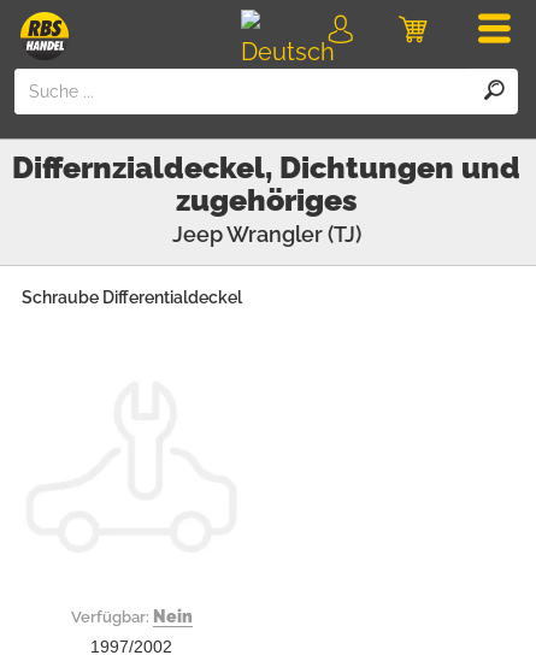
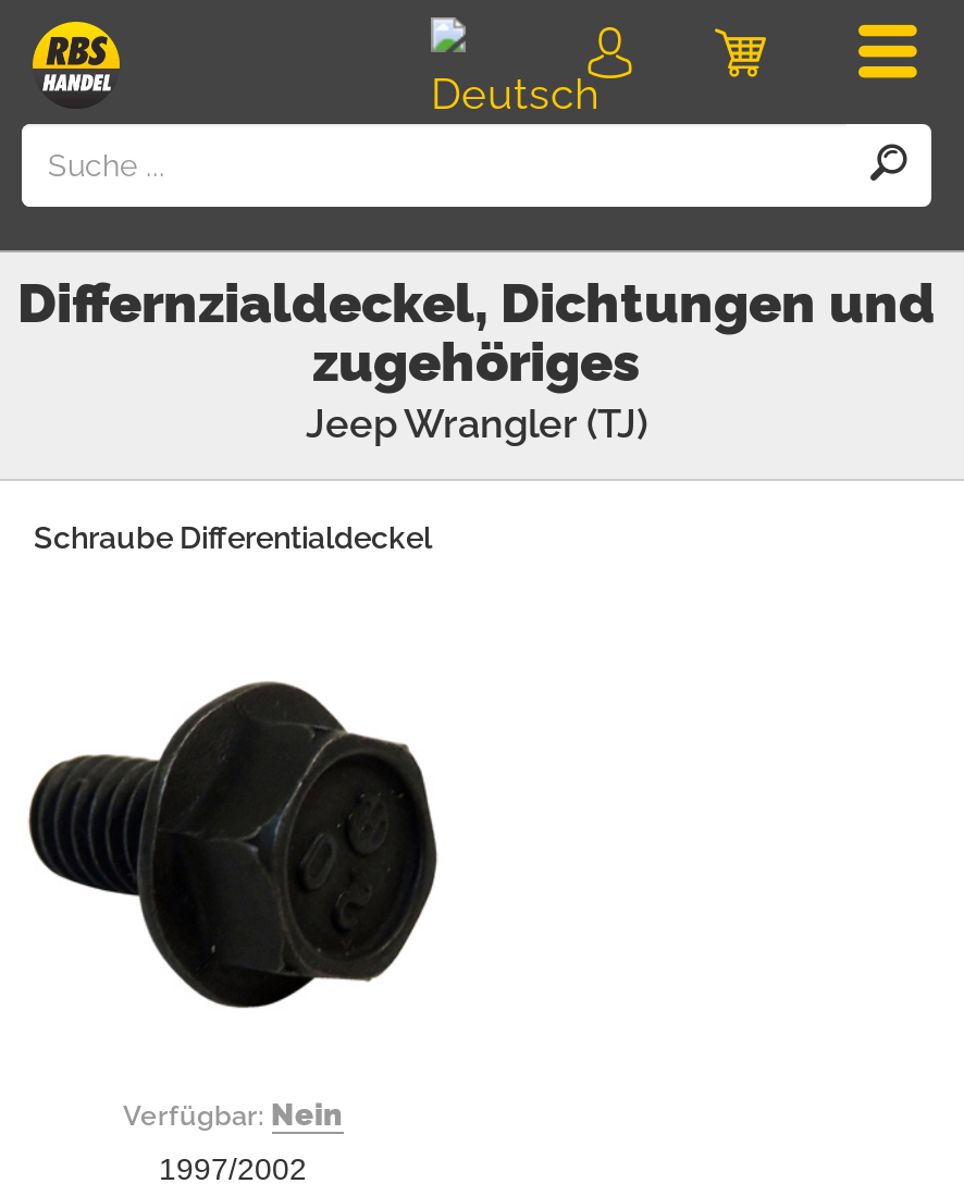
+ [image]
